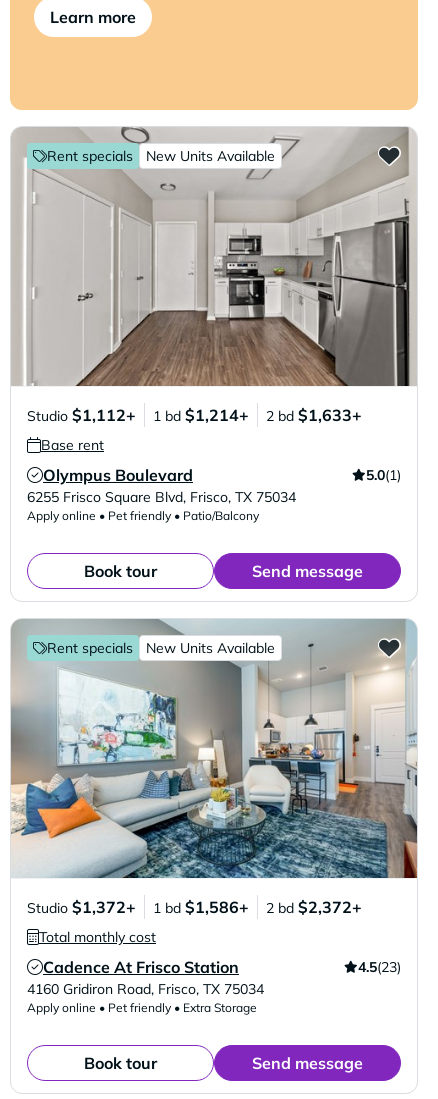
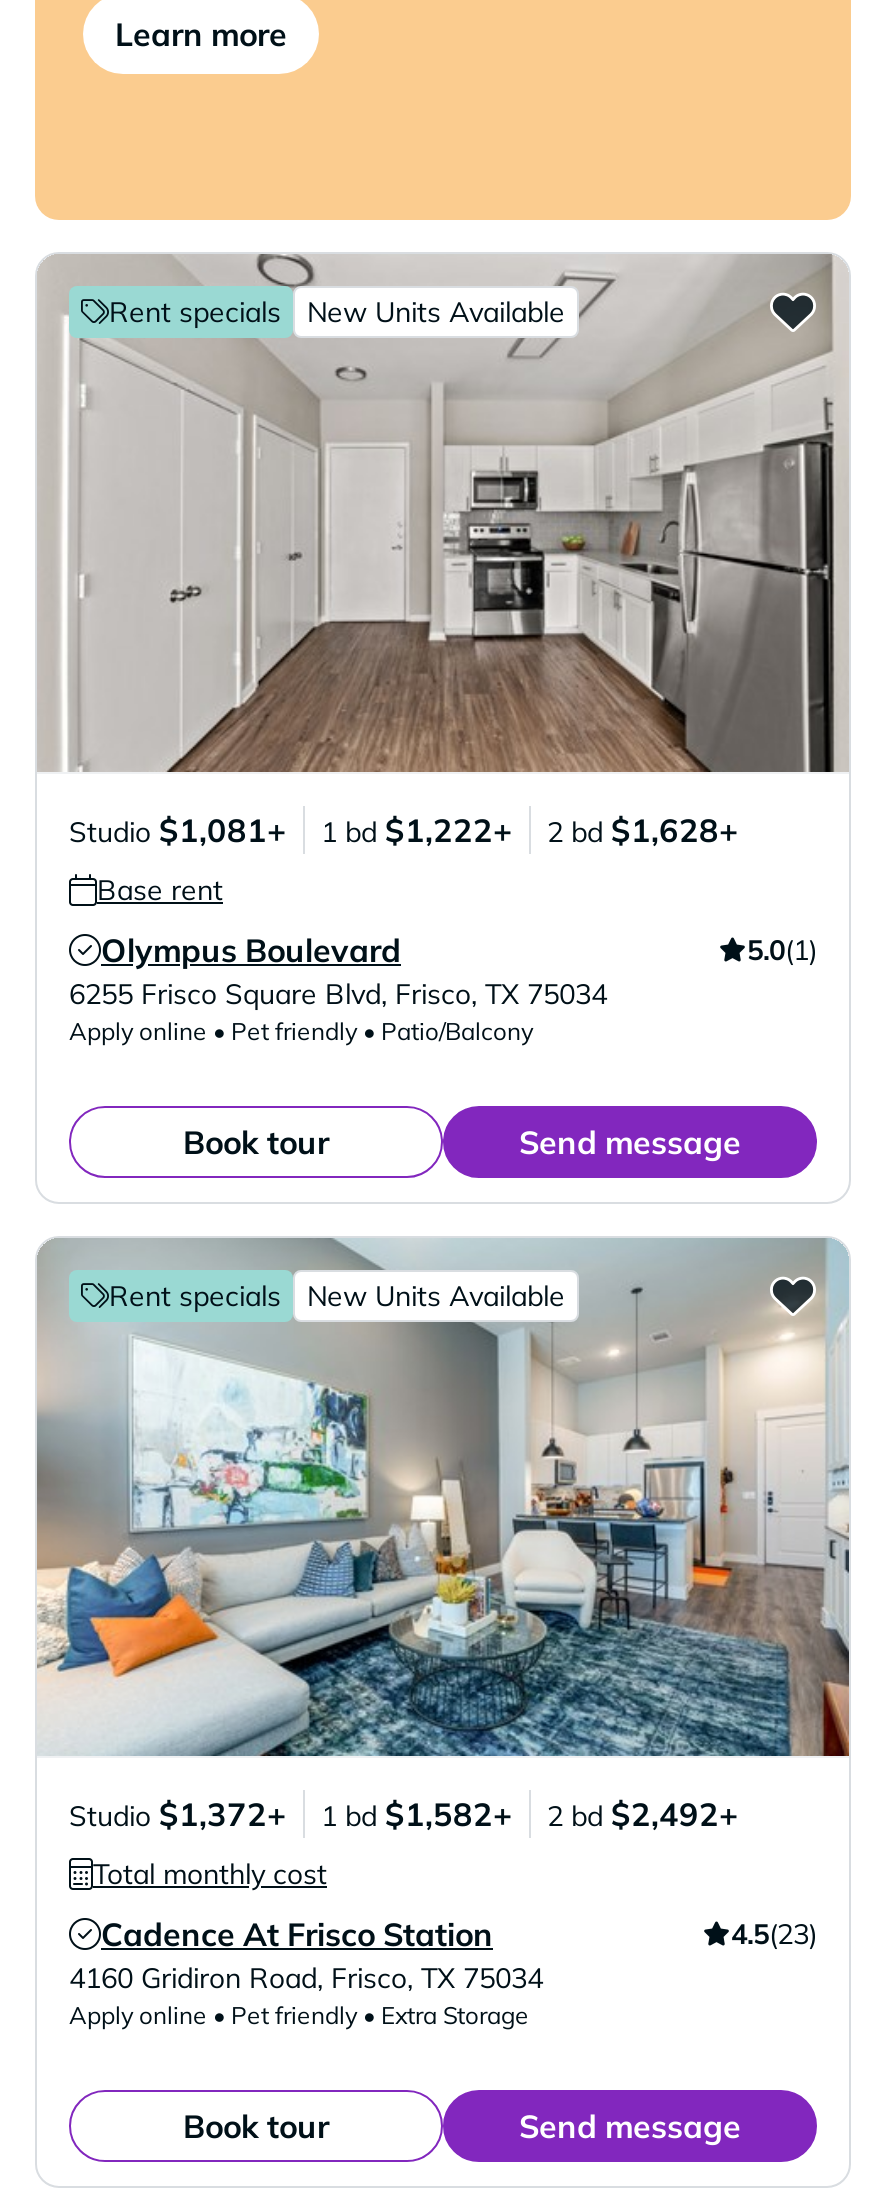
- Studio $1,112+
+ Studio $1,081+

- 1 bd $1,214+
+ 1 bd $1,222+

- 2 bd $1,633+
+ 2 bd $1,628+

- 1 bd $1,586+
+ 1 bd $1,582+

- 2 bd $2,372+
+ 2 bd $2,492+
